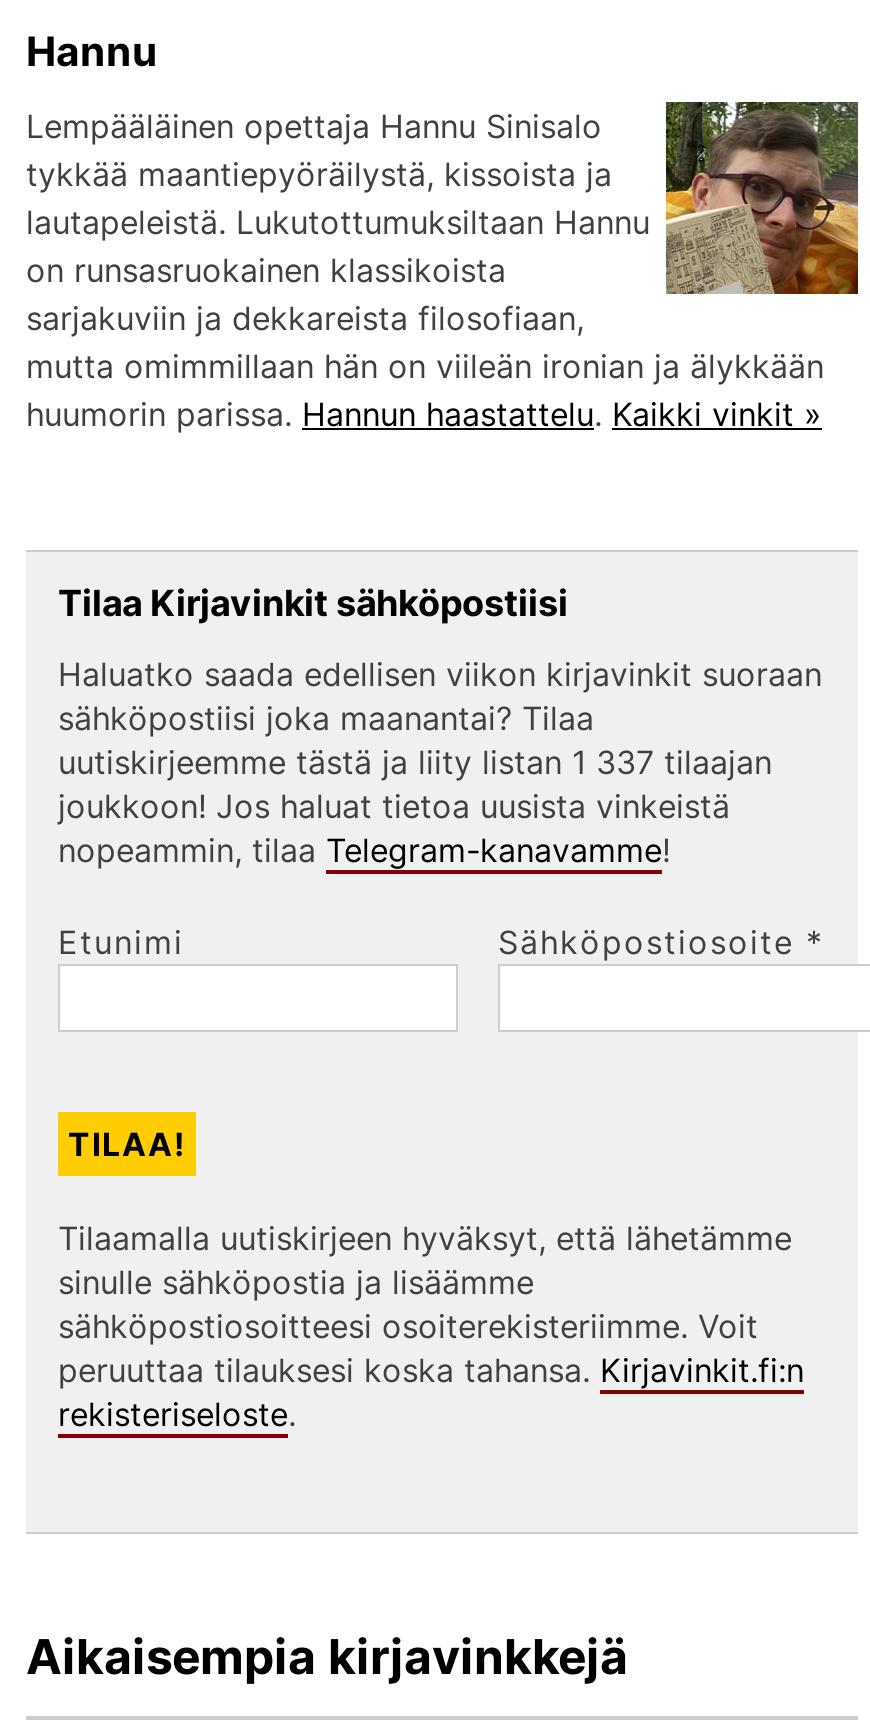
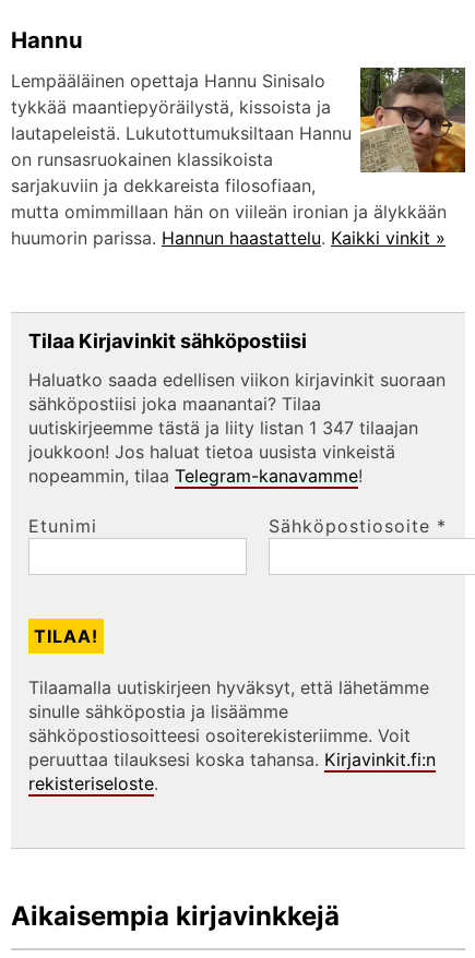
- uutiskirjeemme tästä ja liity listan 1 337 tilaajan
+ uutiskirjeemme tästä ja liity listan 1 347 tilaajan
